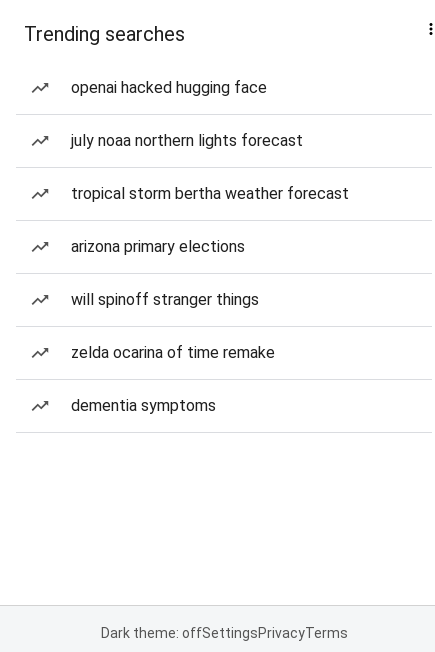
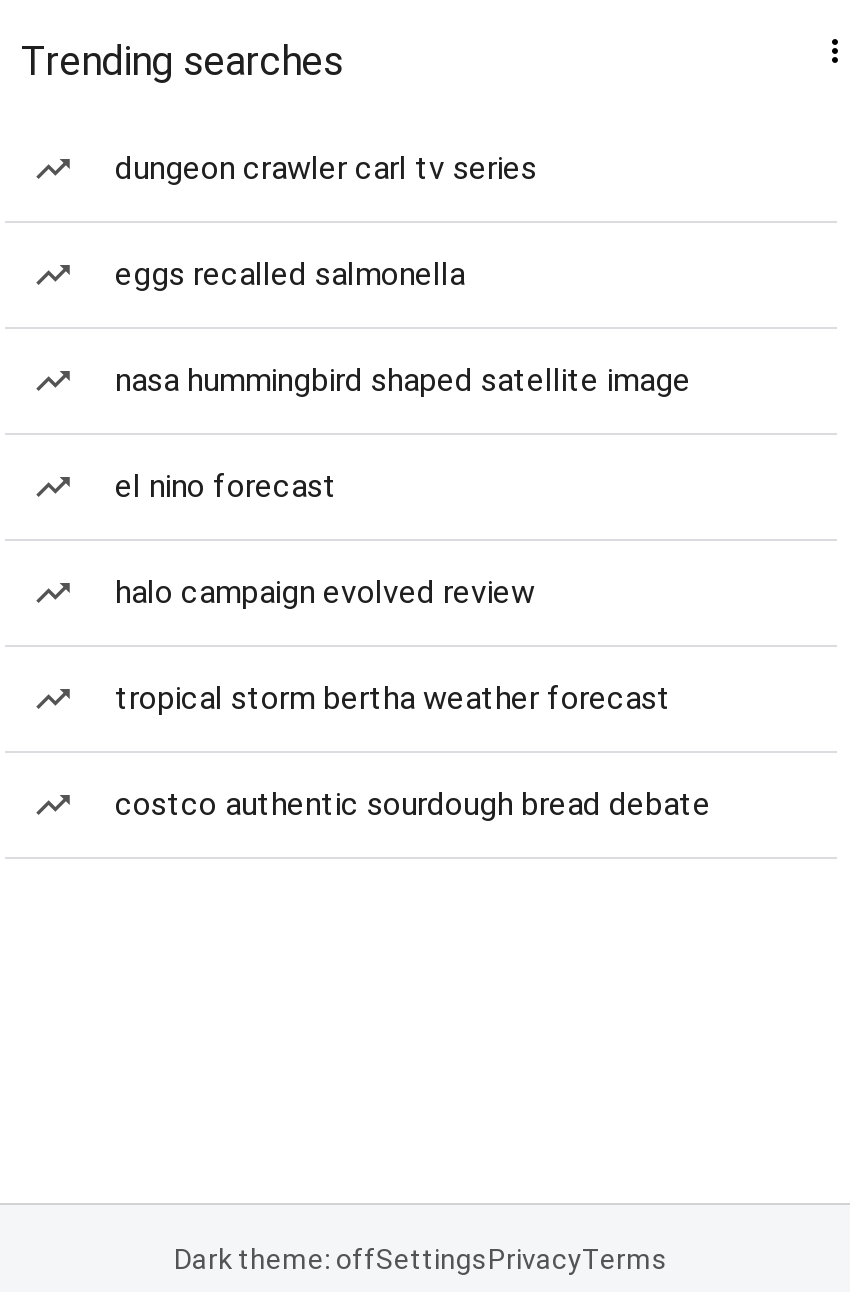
- openai hacked hugging face
- july noaa northern lights forecast
+ dungeon crawler carl tv series
+ eggs recalled salmonella
+ nasa hummingbird shaped satellite image
+ el nino forecast
+ halo campaign evolved review

moved down: tropical storm bertha weather forecast

- arizona primary elections
- will spinoff stranger things
- zelda ocarina of time remake
- dementia symptoms
+ costco authentic sourdough bread debate
